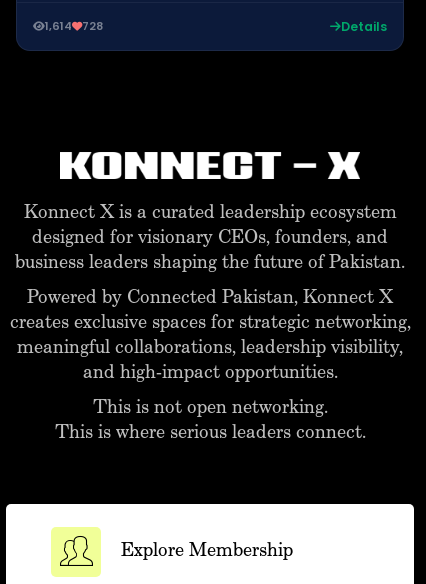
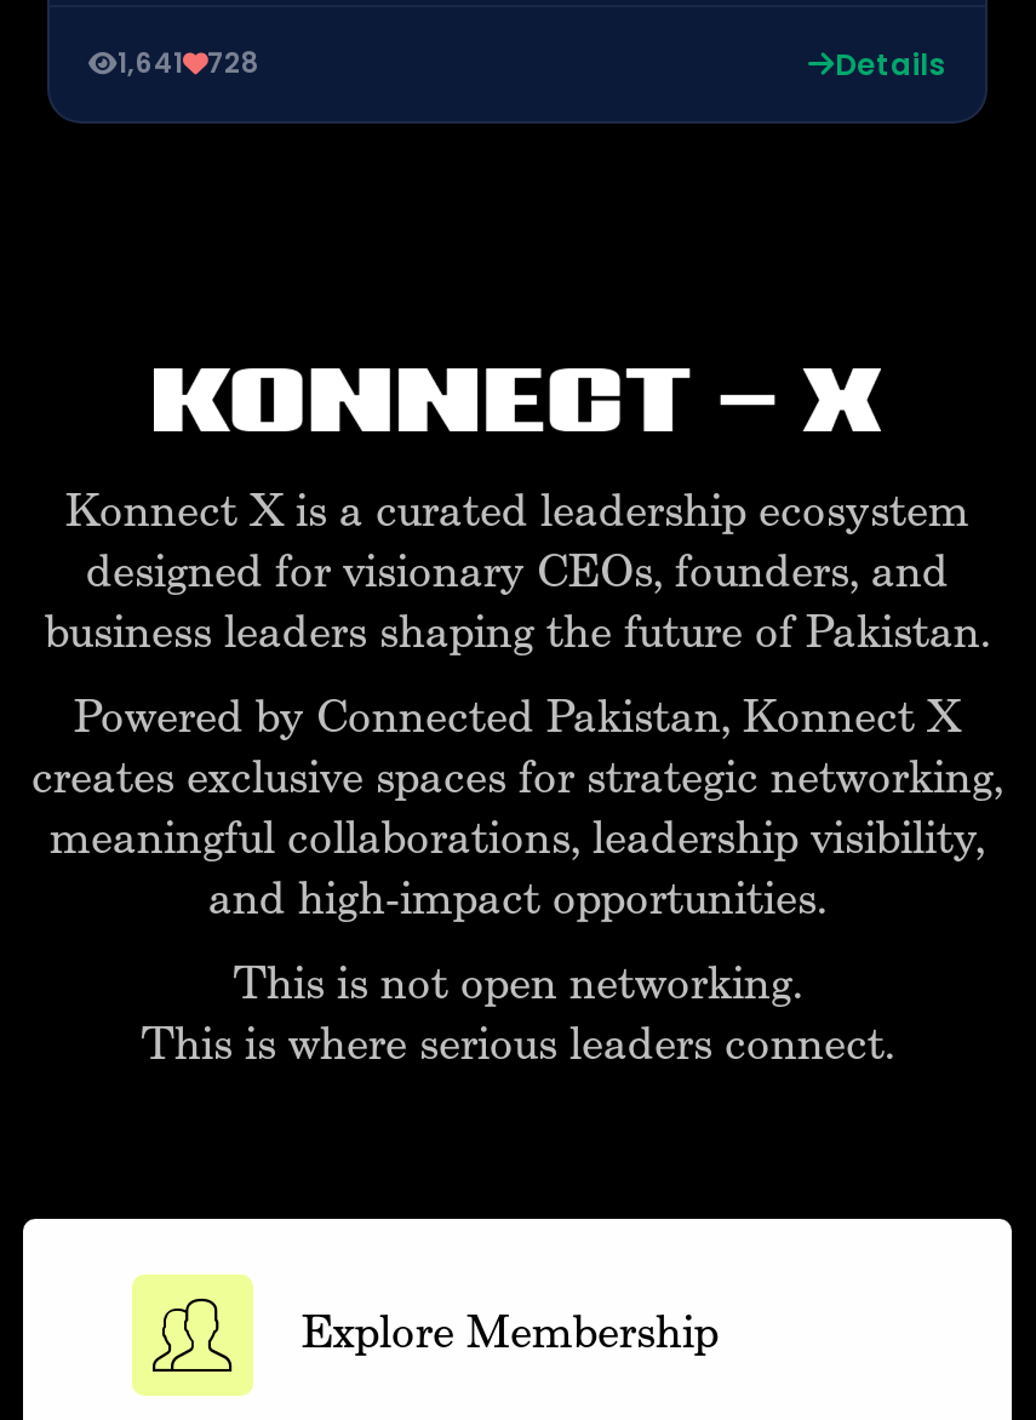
- 1,614 728
+ 1,641 728
